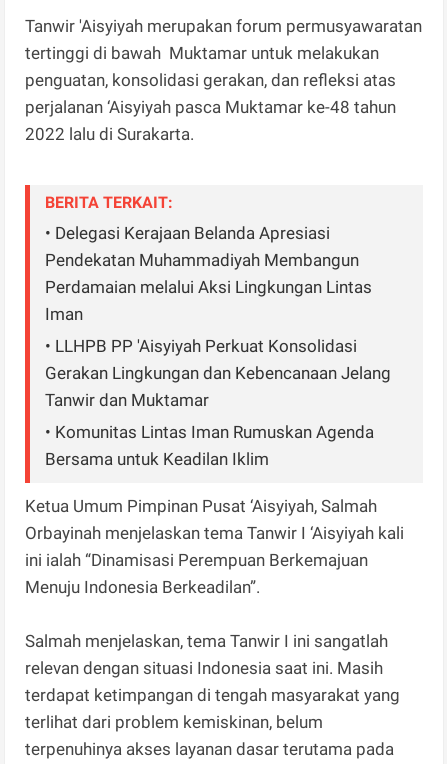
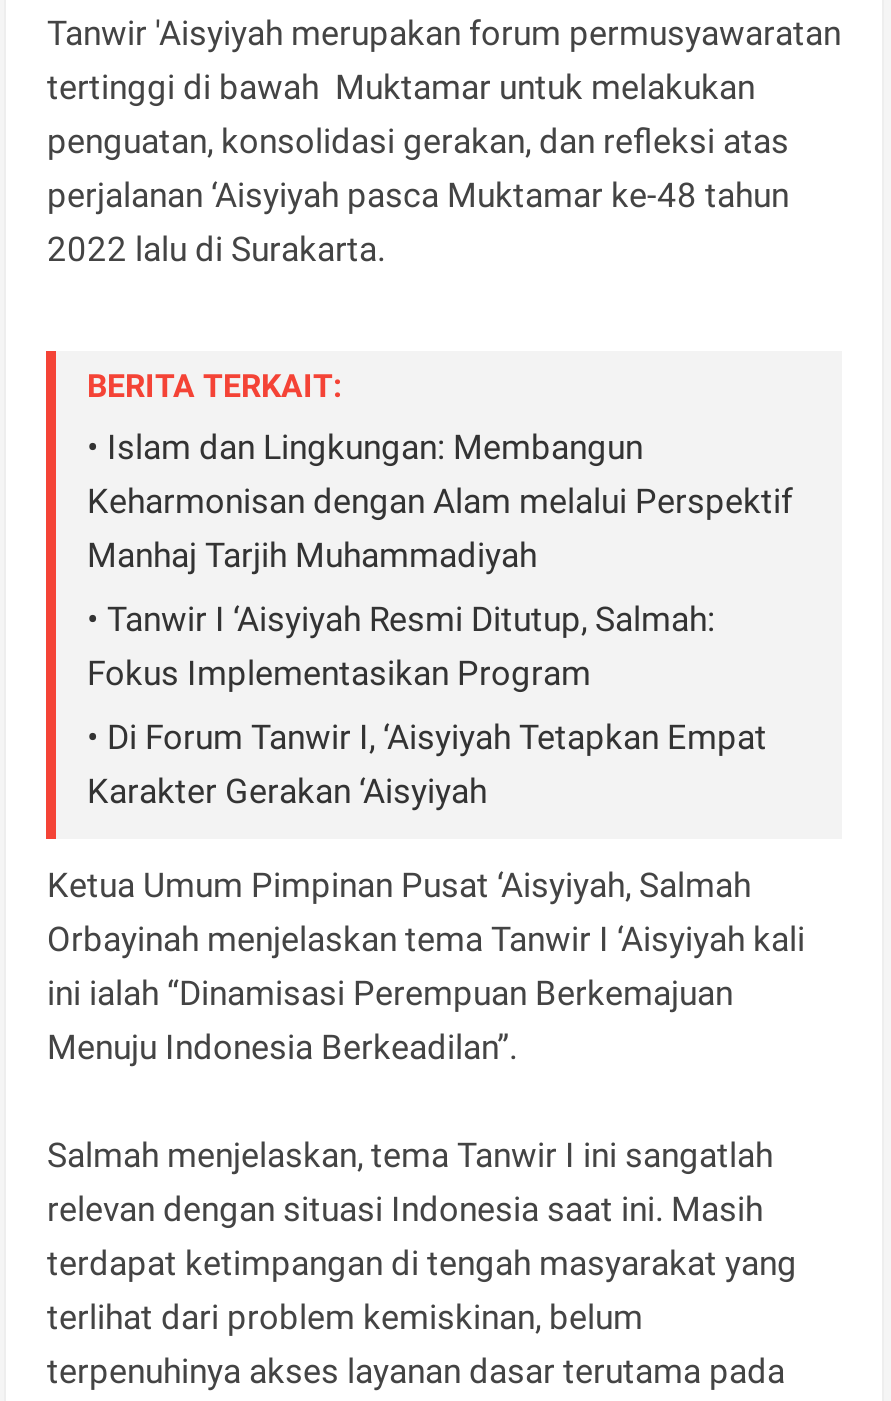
- • Delegasi Kerajaan Belanda Apresiasi
- Pendekatan Muhammadiyah Membangun
- Perdamaian melalui Aksi Lingkungan Lintas
- Iman
+ • Islam dan Lingkungan: Membangun
+ Keharmonisan dengan Alam melalui Perspektif
+ Manhaj Tarjih Muhammadiyah

- • LLHPB PP 'Aisyiyah Perkuat Konsolidasi
- Gerakan Lingkungan dan Kebencanaan Jelang
- Tanwir dan Muktamar
+ • Tanwir I ‘Aisyiyah Resmi Ditutup, Salmah:
+ Fokus Implementasikan Program

- • Komunitas Lintas Iman Rumuskan Agenda
- Bersama untuk Keadilan Iklim
+ • Di Forum Tanwir I, ‘Aisyiyah Tetapkan Empat
+ Karakter Gerakan ‘Aisyiyah
